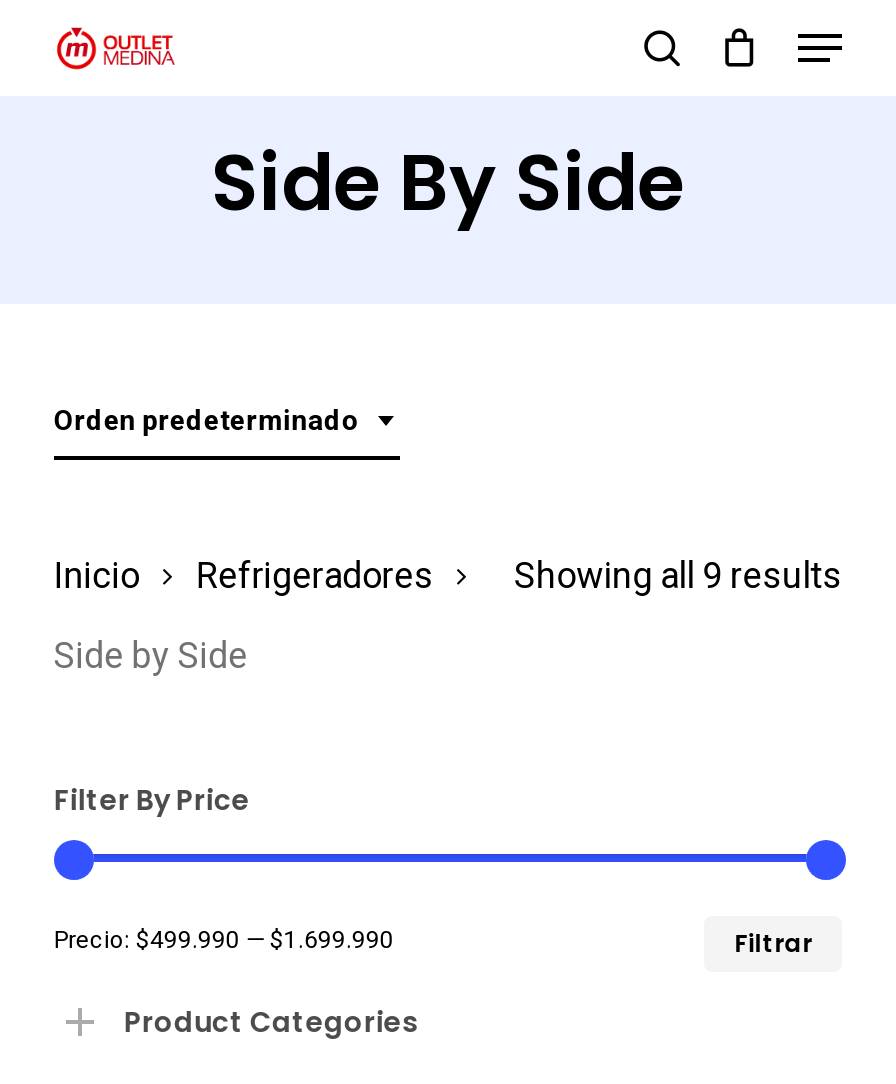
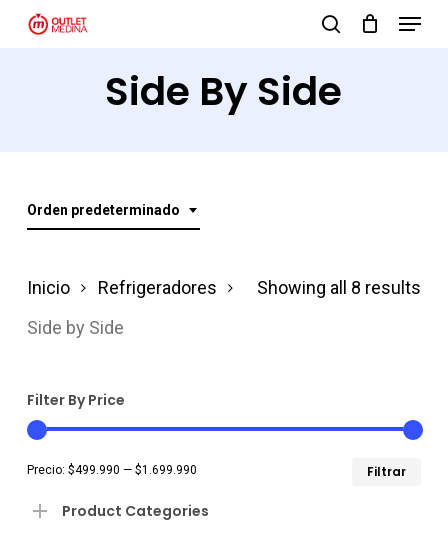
- Showing all 9 results
+ Showing all 8 results
